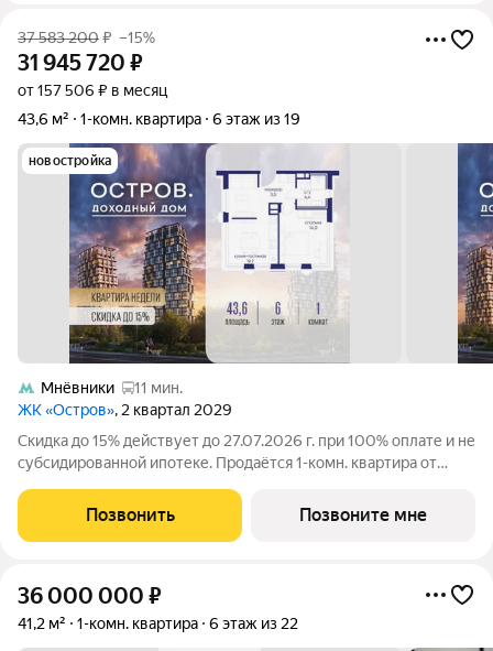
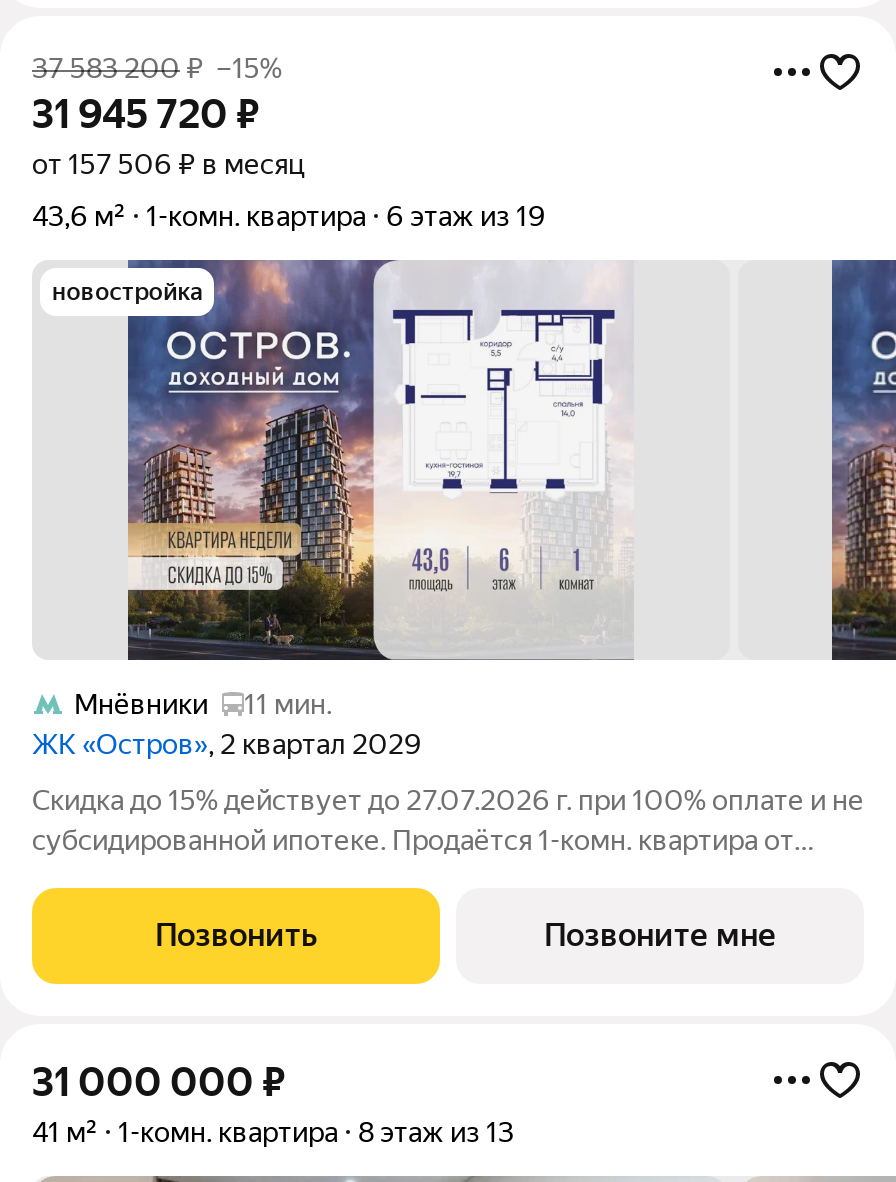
- 36 000 000 ₽
+ 31 000 000 ₽

- 41,2 м²
+ 41 м²

- 6 этаж из 22
+ 8 этаж из 13
